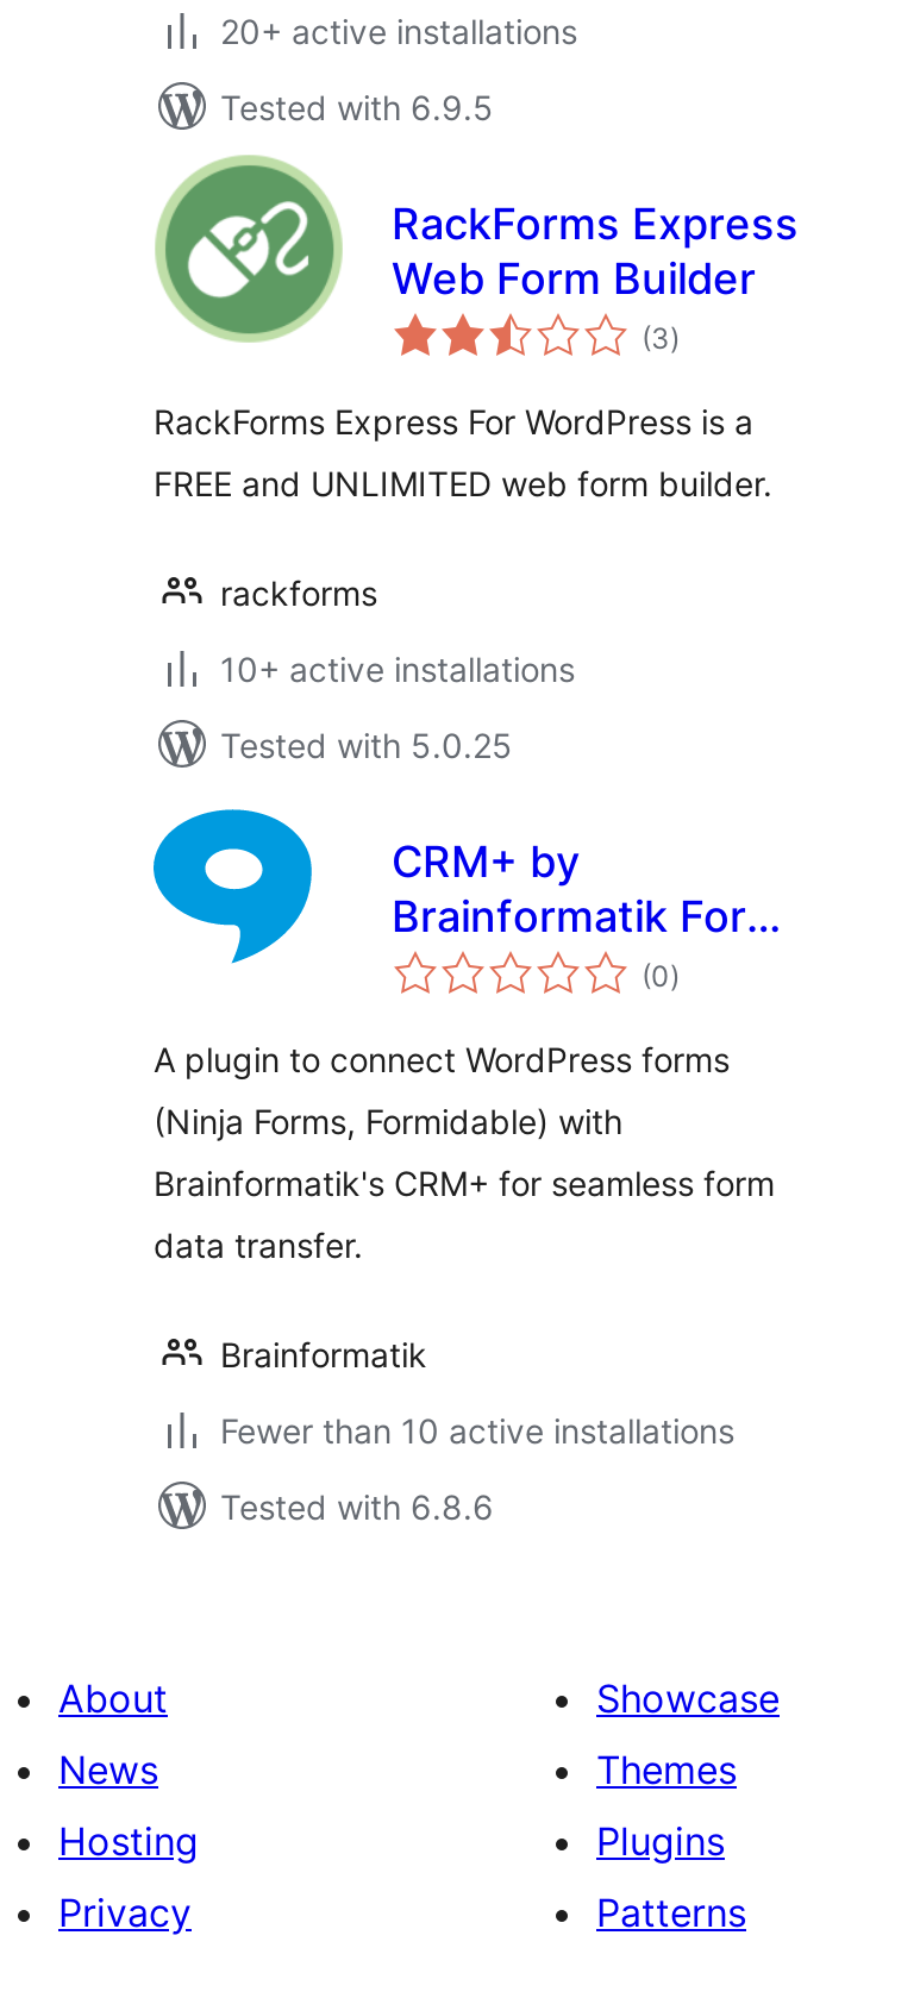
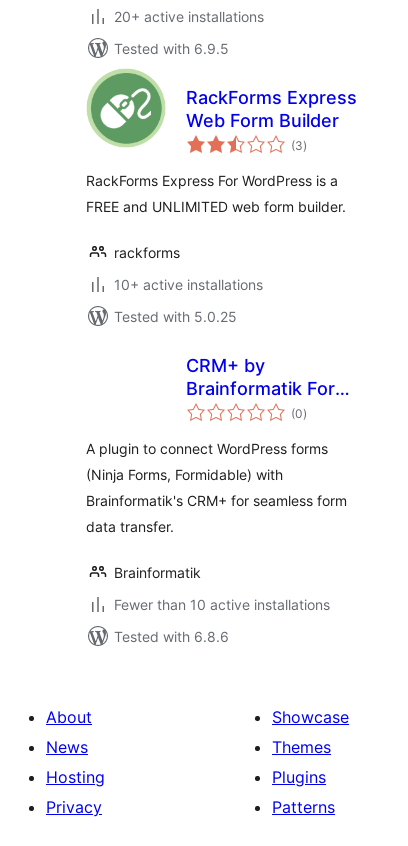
- [image]
